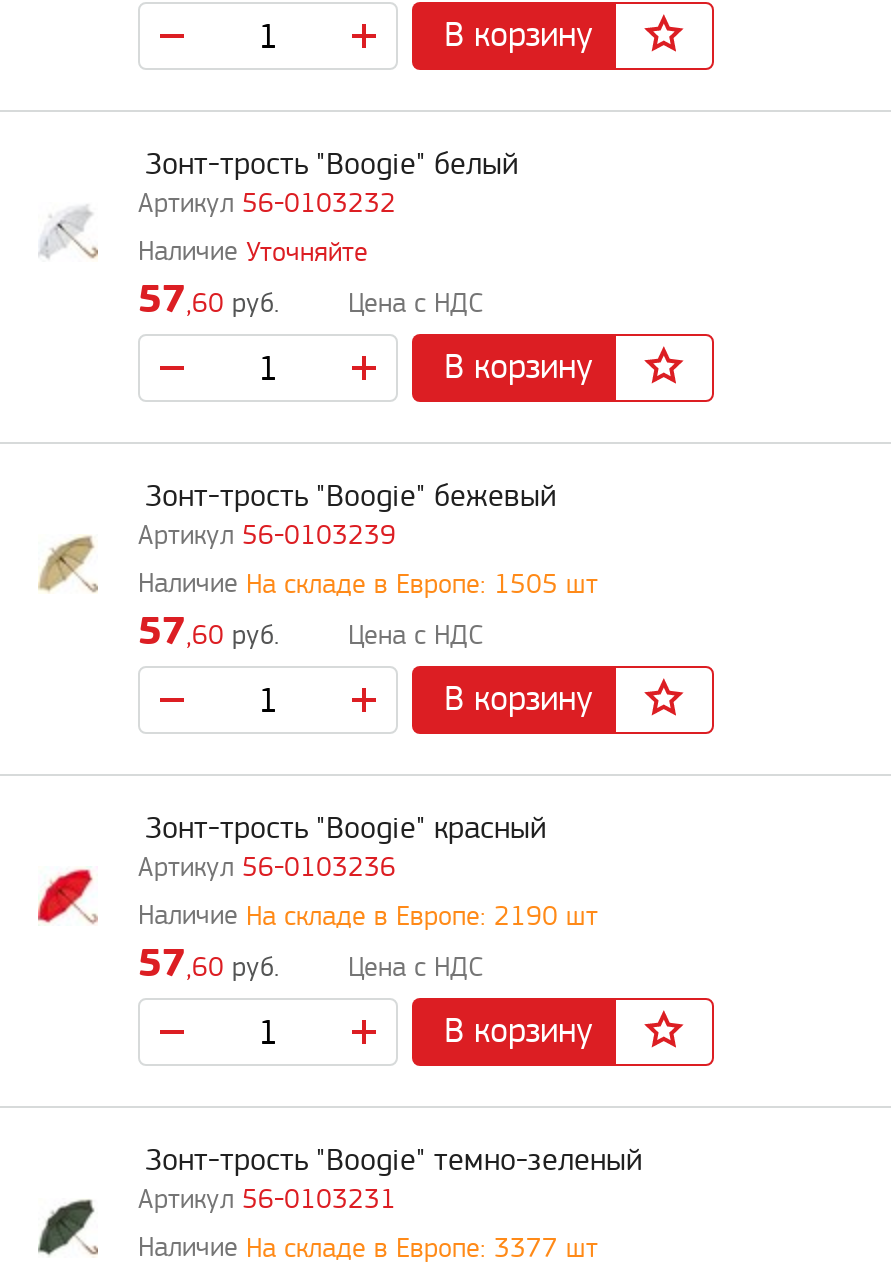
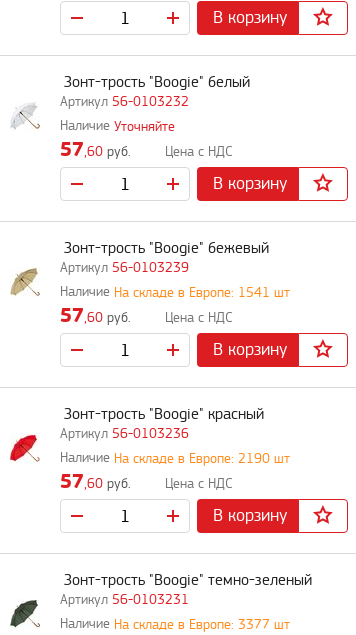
- На складе в Европе: 1505 шт
+ На складе в Европе: 1541 шт
